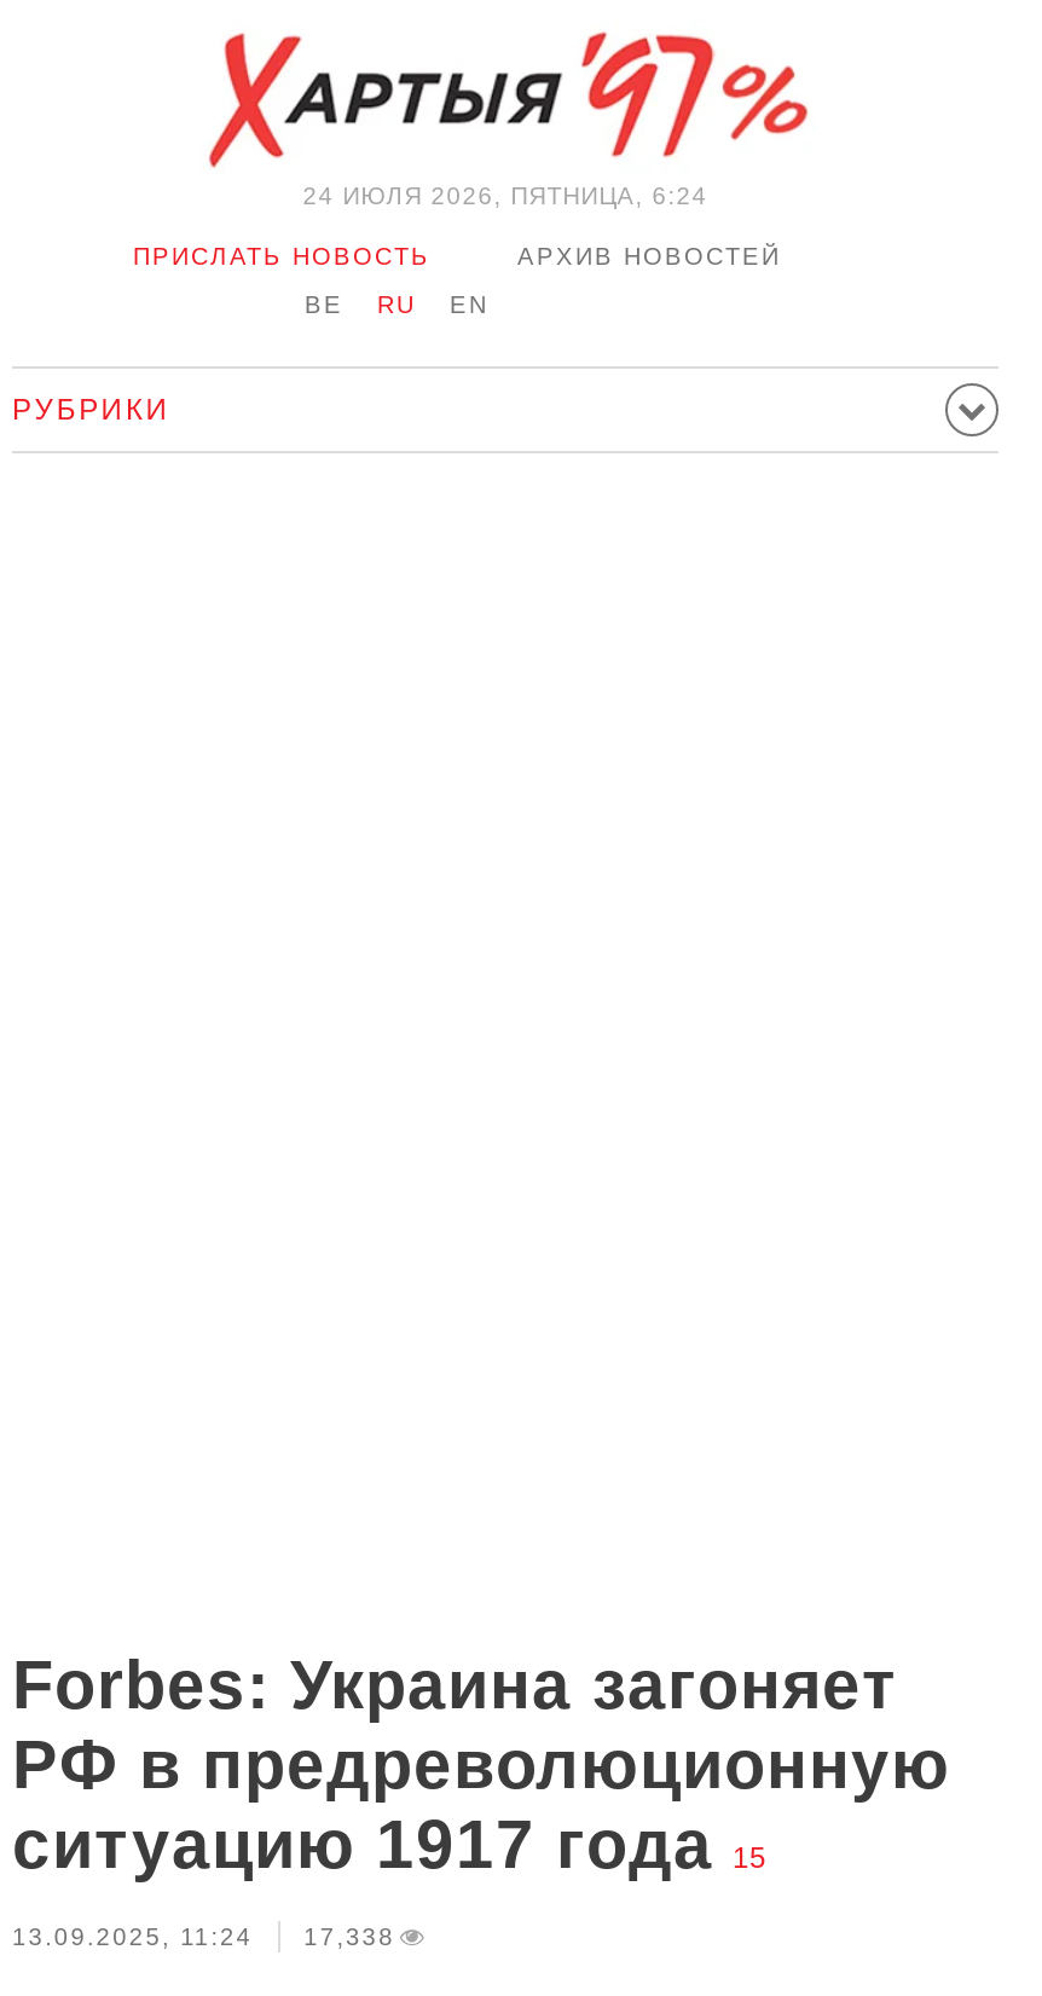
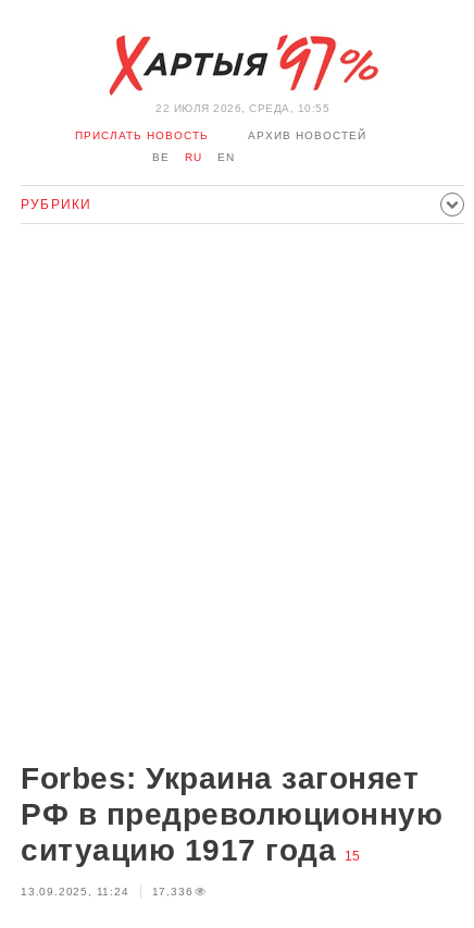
- 24 ИЮЛЯ 2026, ПЯТНИЦА, 6:24
+ 22 ИЮЛЯ 2026, СРЕДА, 10:55

- 13.09.2025, 11:24 17,338
+ 13.09.2025, 11:24 17,336
